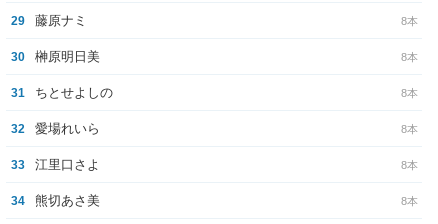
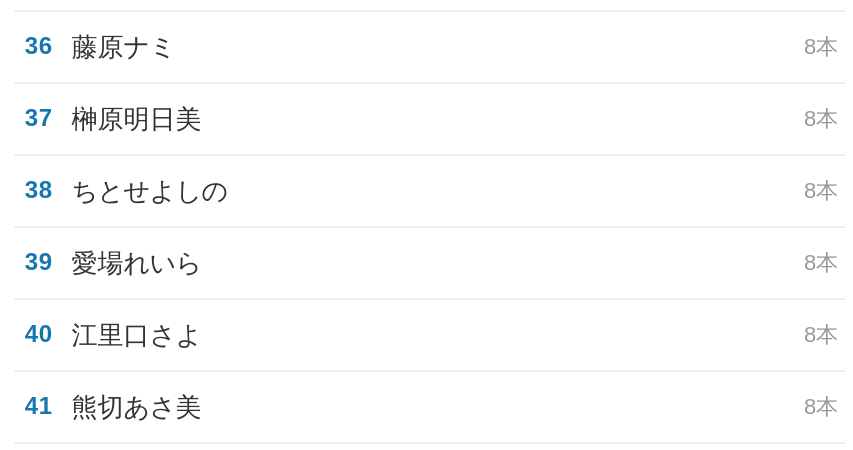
- 29 藤原ナミ
+ 36 藤原ナミ

- 30 榊原明日美
+ 37 榊原明日美

- 31 ちとせよしの
+ 38 ちとせよしの

- 32 愛場れいら
+ 39 愛場れいら

- 33 江里口さよ
+ 40 江里口さよ

- 34 熊切あさ美
+ 41 熊切あさ美
